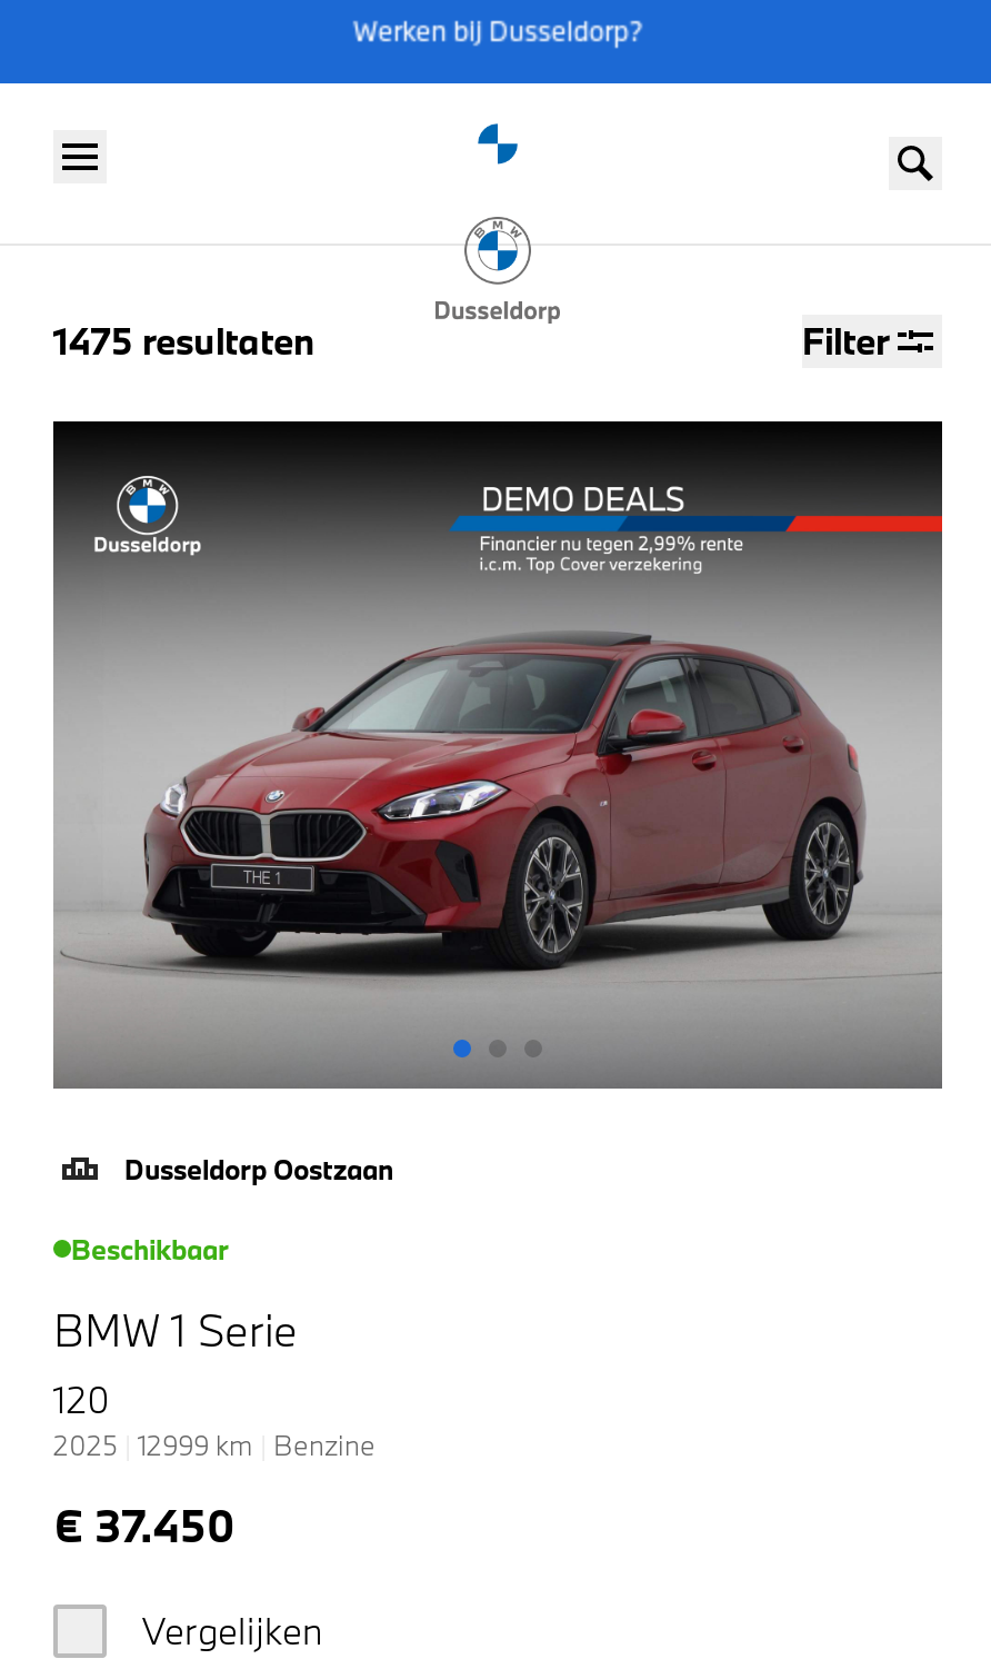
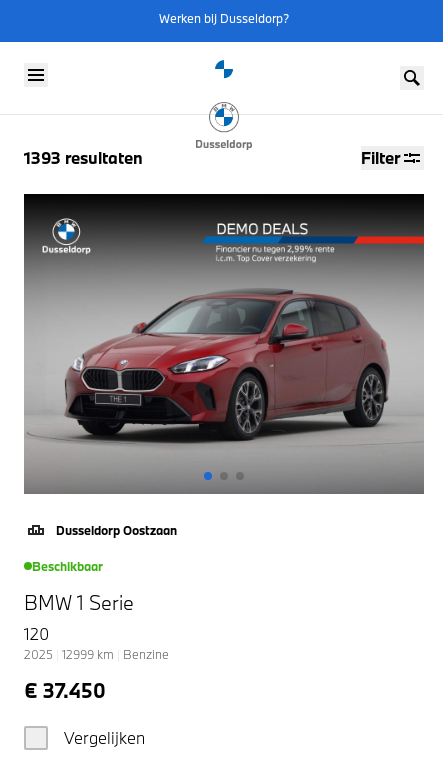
- 1475 resultaten
+ 1393 resultaten
